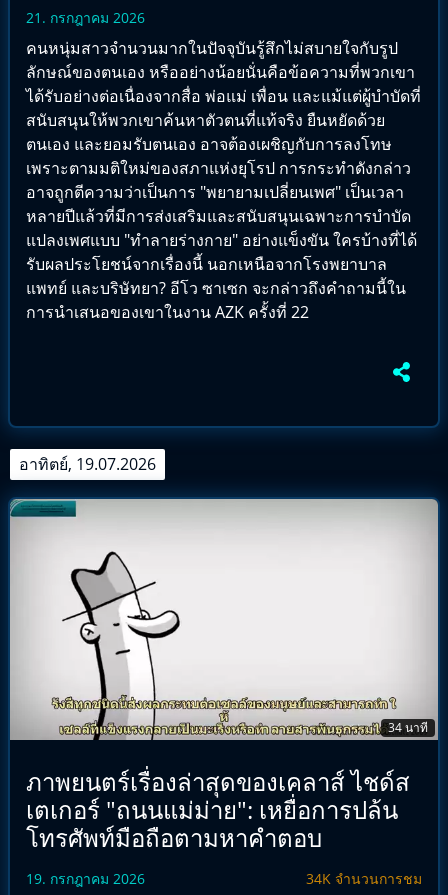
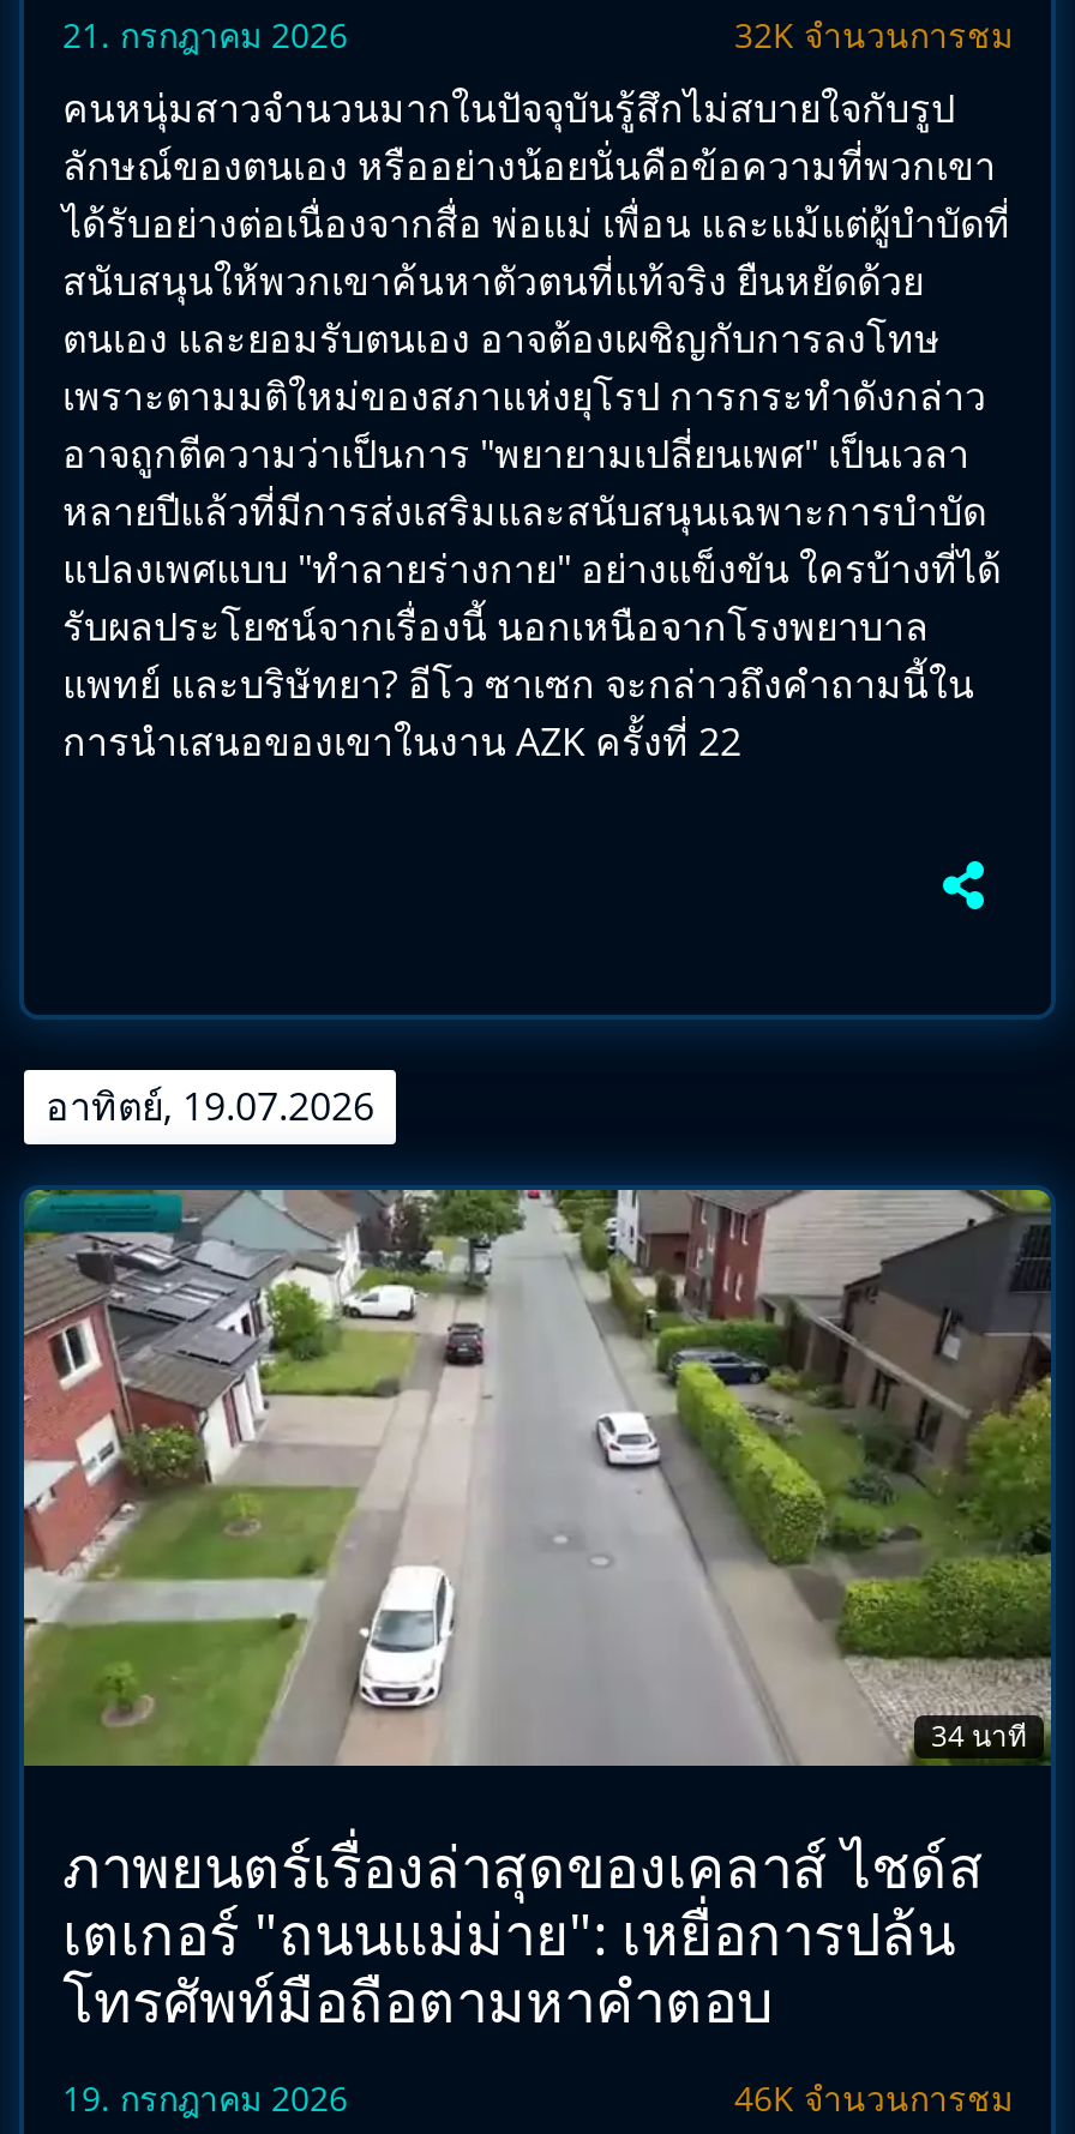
+ 32K จำนวนการชม

- [image]
+ [image]

- 34K จำนวนการชม
+ 46K จำนวนการชม
